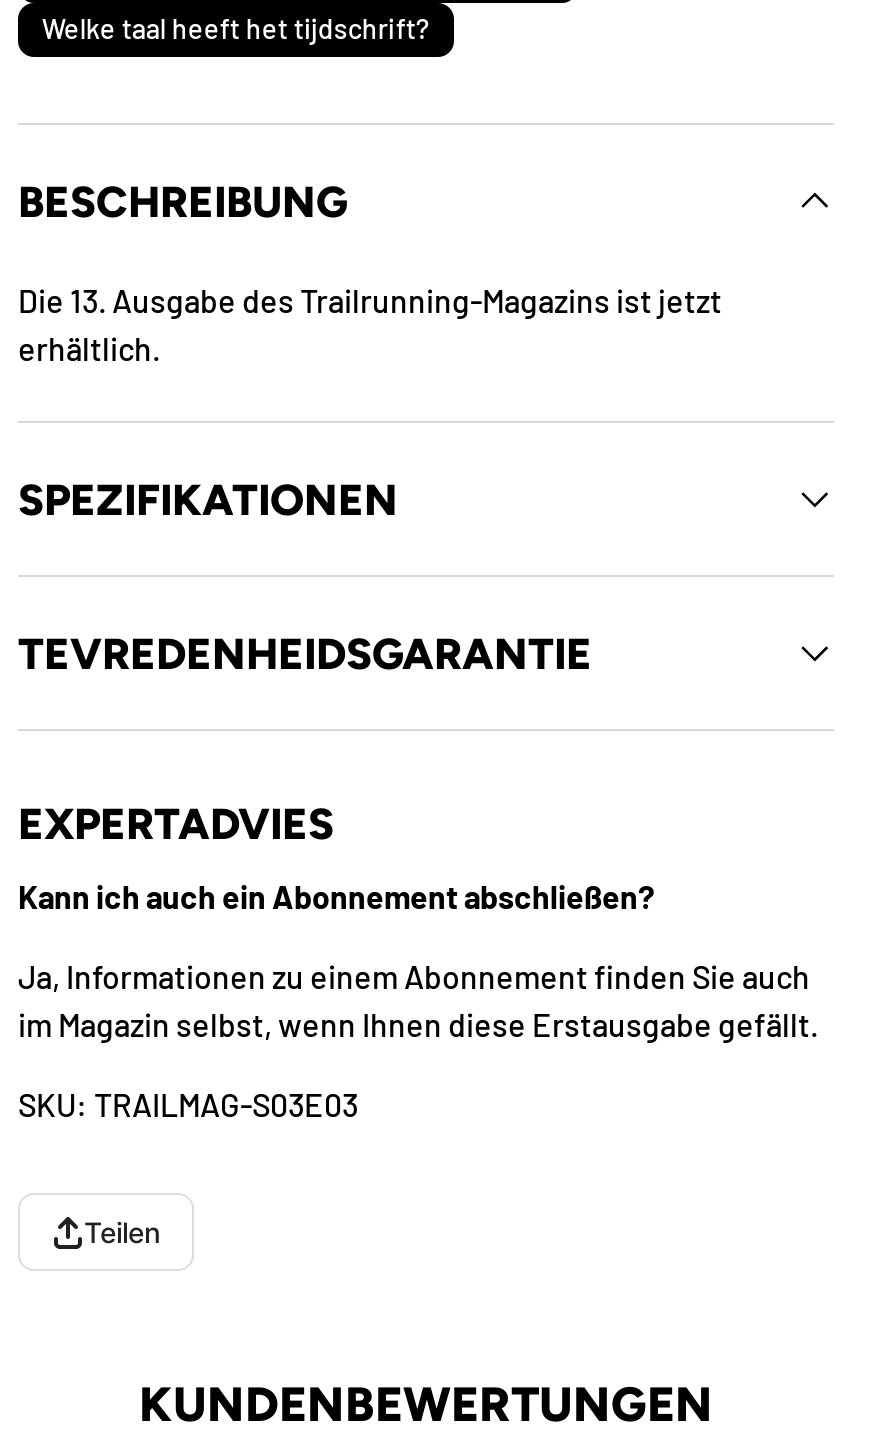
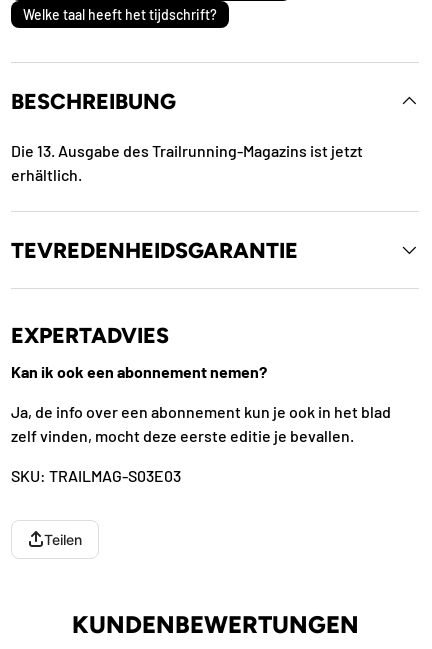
- SPEZIFIKATIONEN

- Kann ich auch ein Abonnement abschließen?
+ Kan ik ook een abonnement nemen?

- Ja, Informationen zu einem Abonnement finden Sie auch
- im Magazin selbst, wenn Ihnen diese Erstausgabe gefällt.
+ Ja, de info over een abonnement kun je ook in het blad
+ zelf vinden, mocht deze eerste editie je bevallen.
